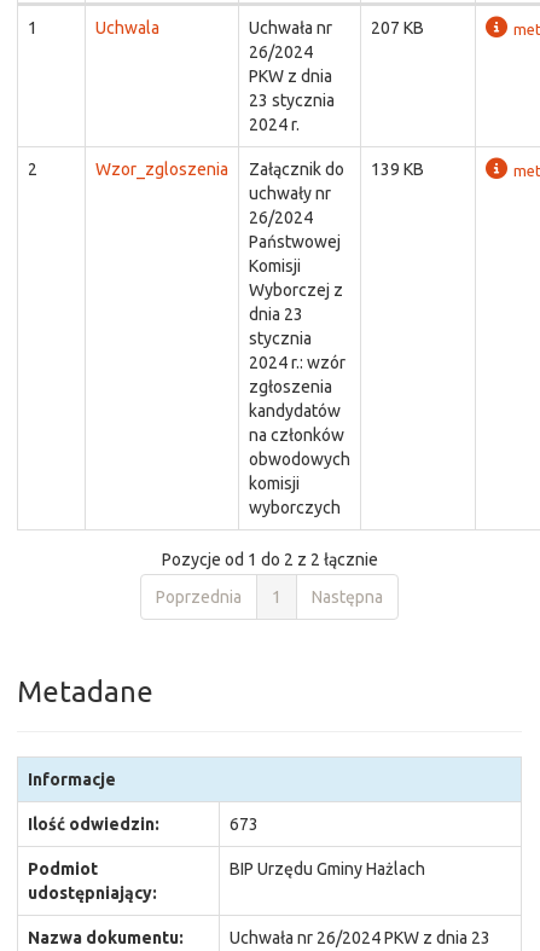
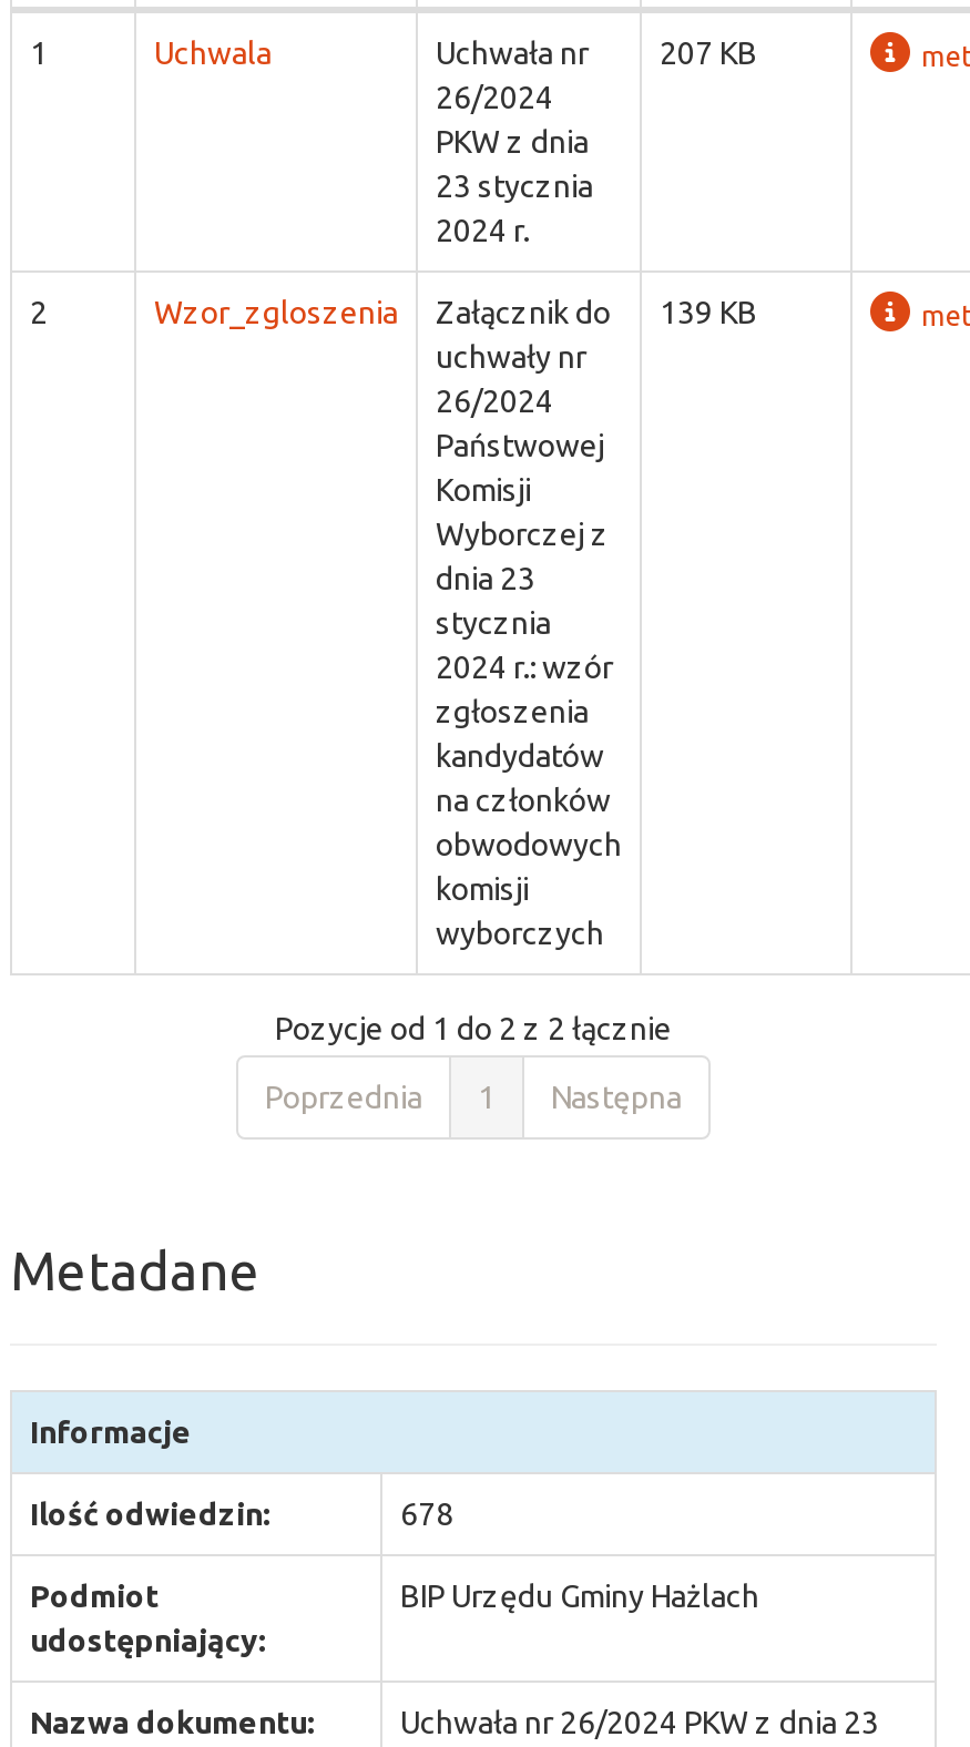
- 673
+ 678
